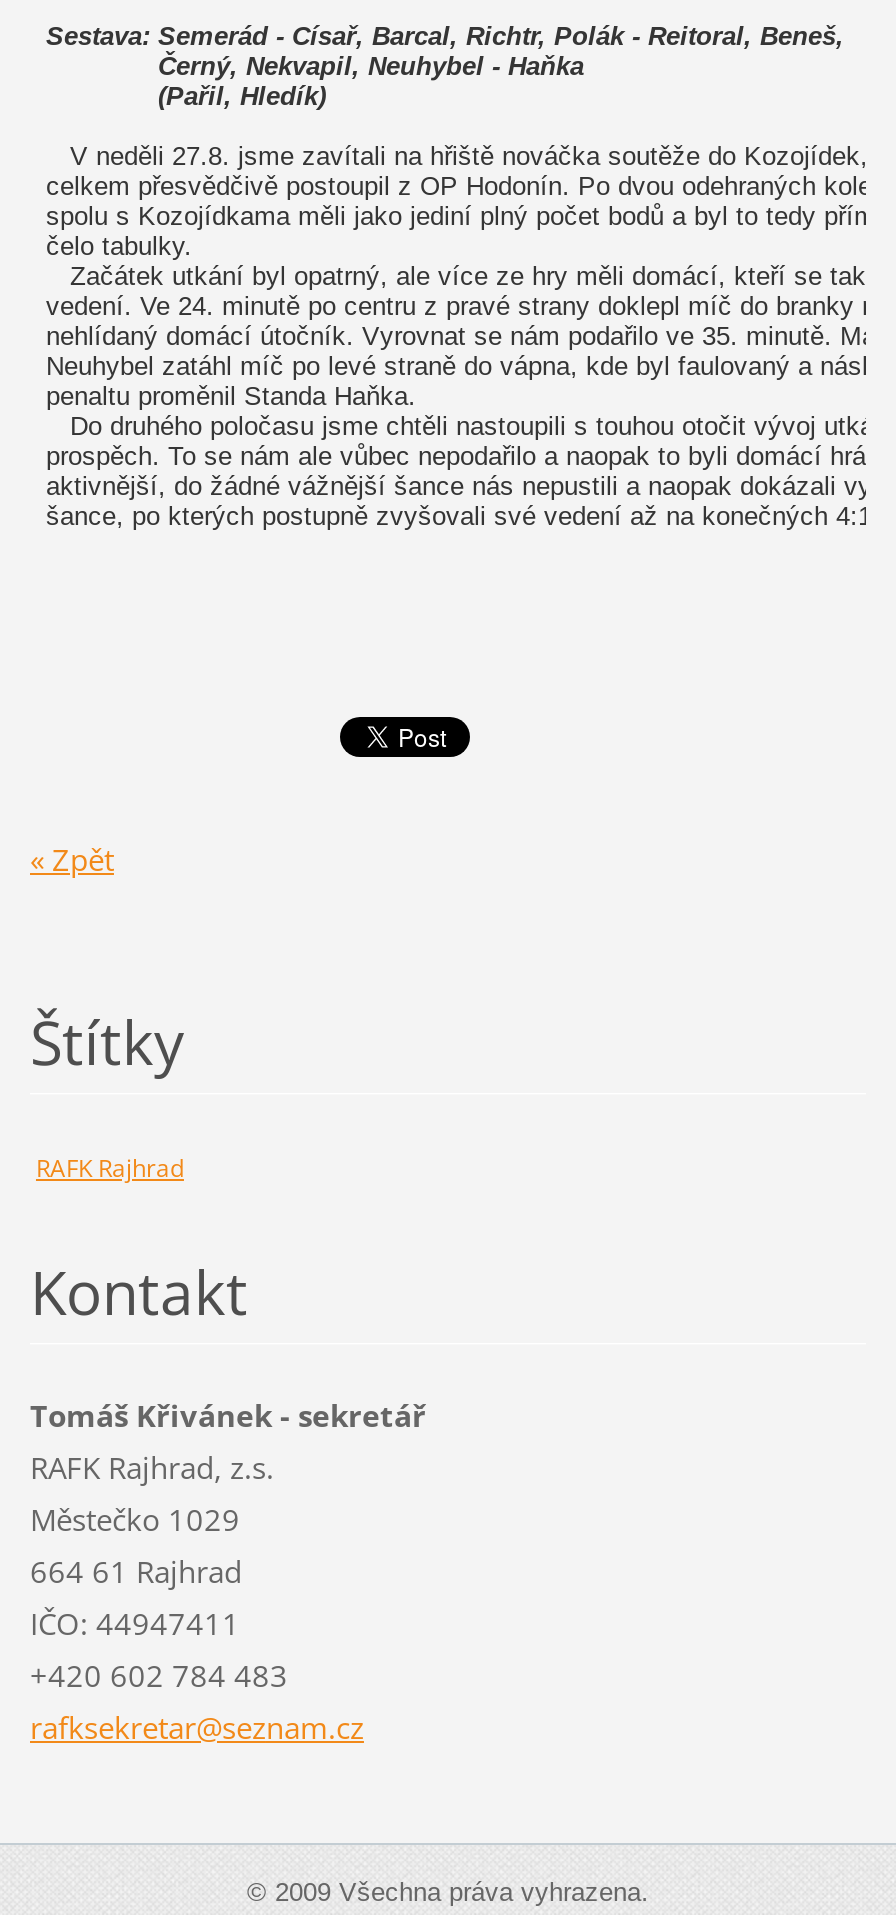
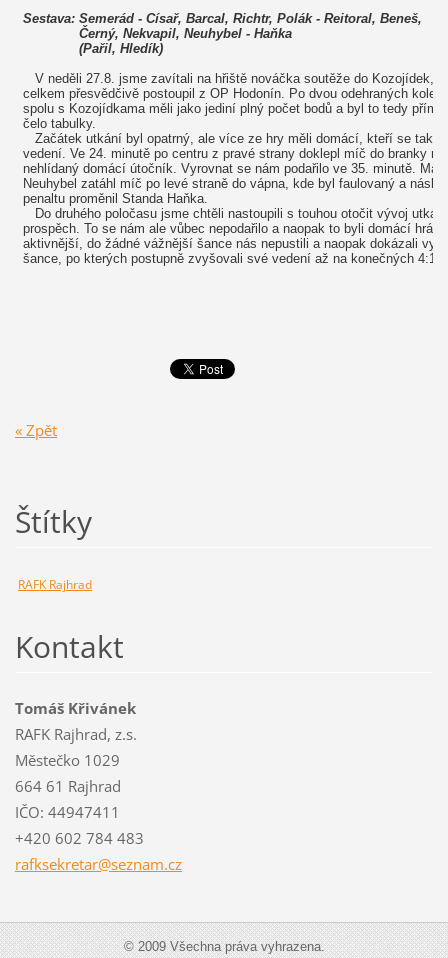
- Tomáš Křivánek - sekretář
+ Tomáš Křivánek
